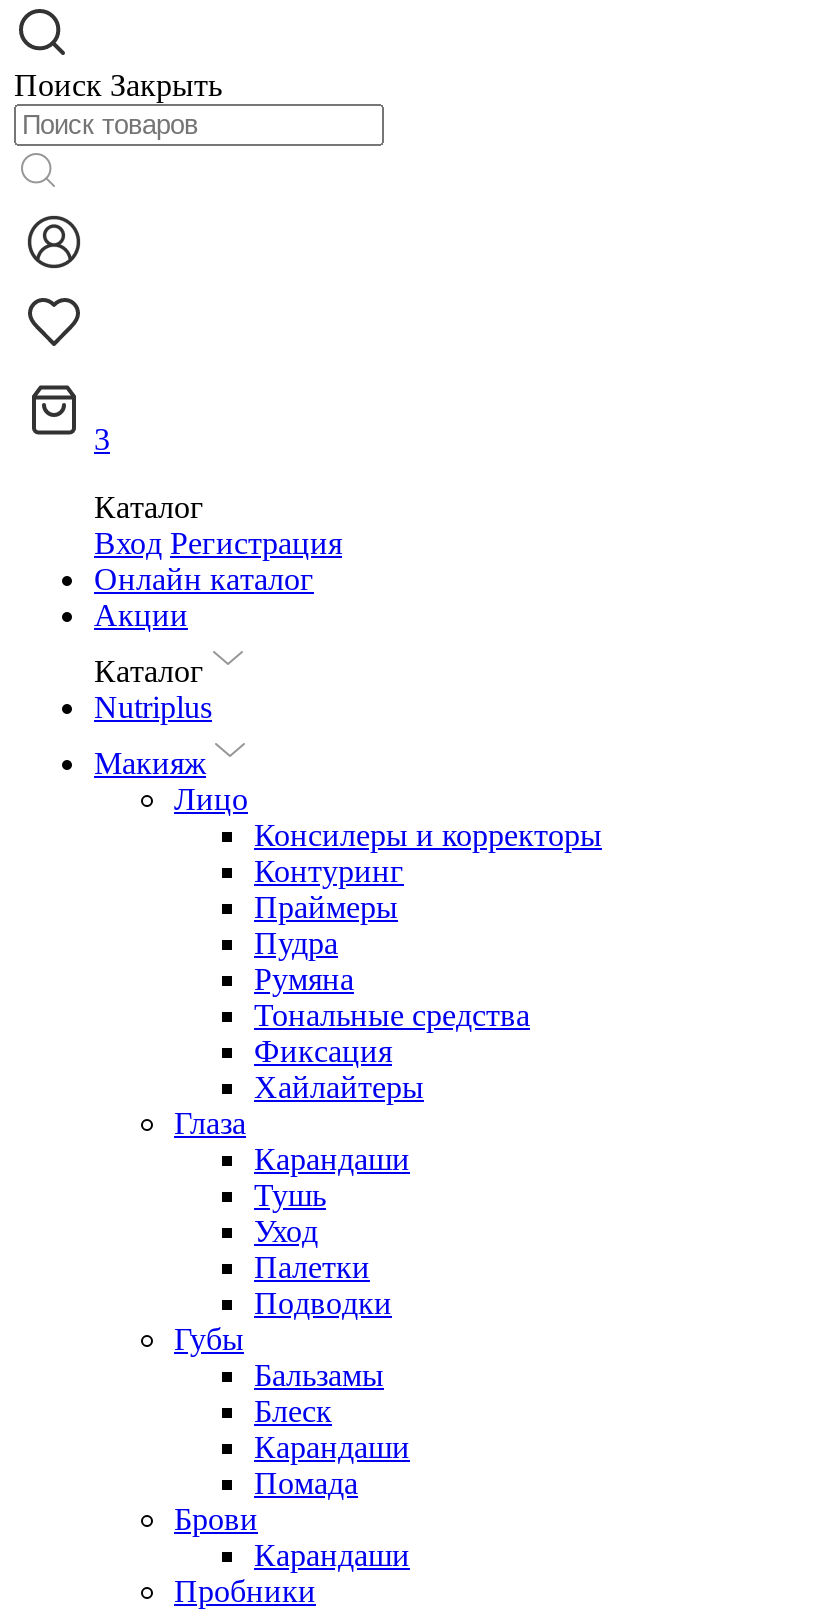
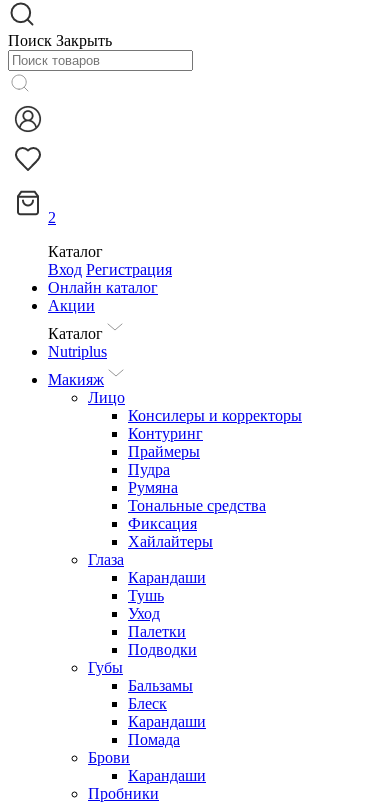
- 3
+ 2
